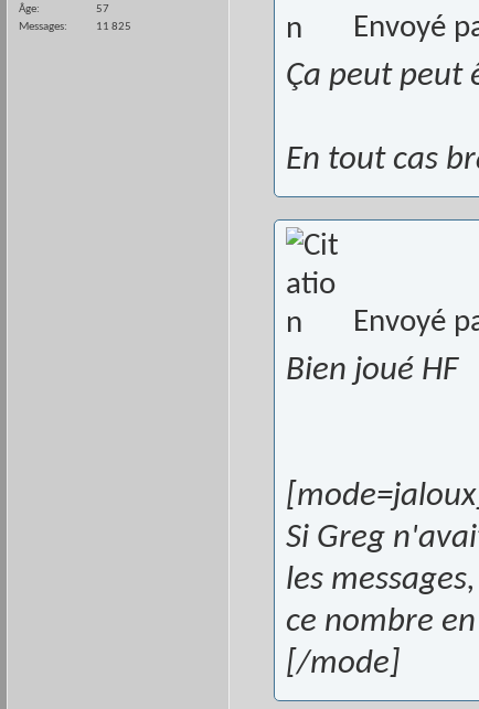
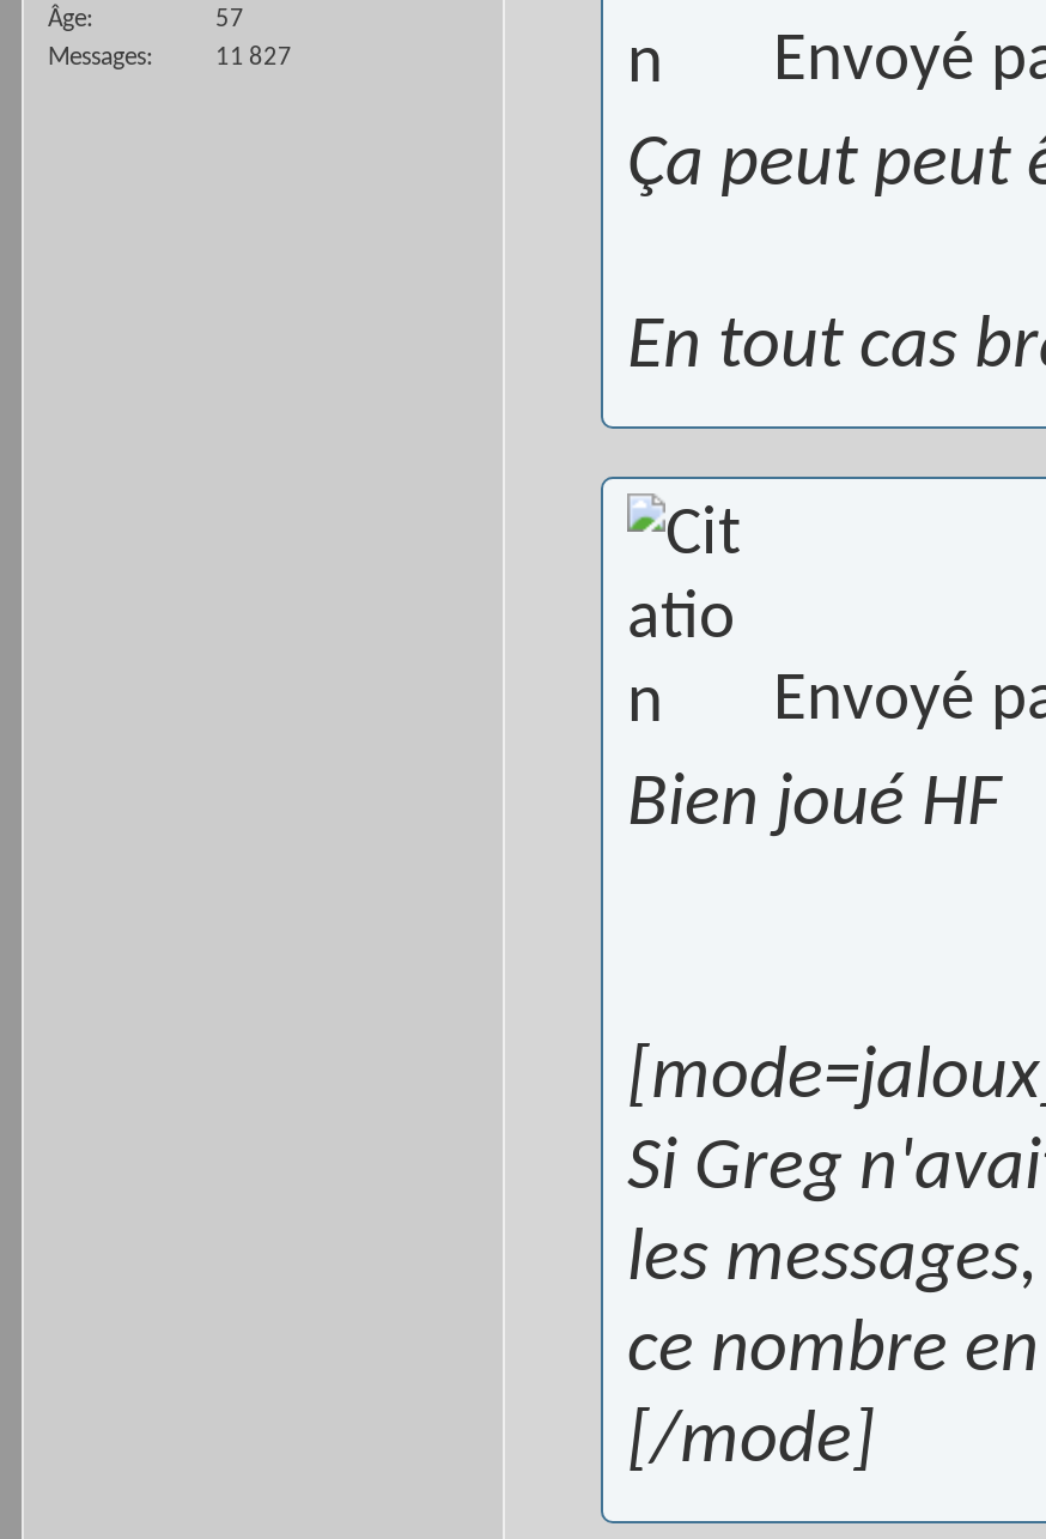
- 11 825
+ 11 827
